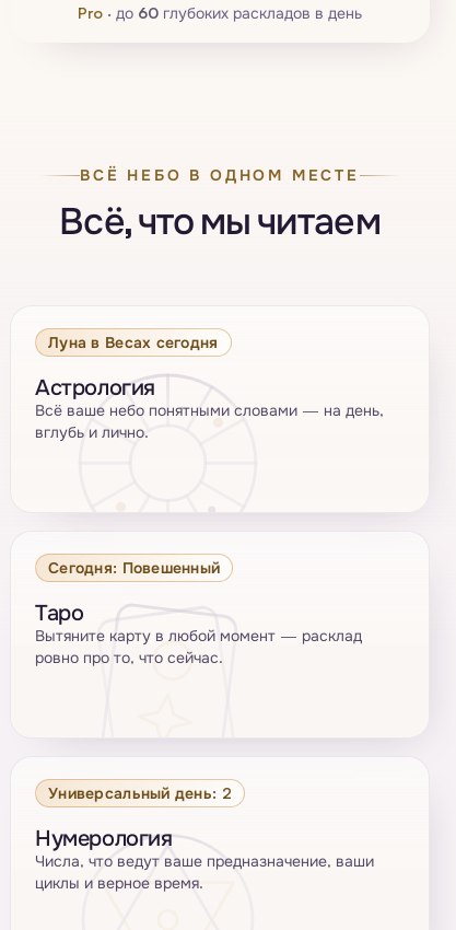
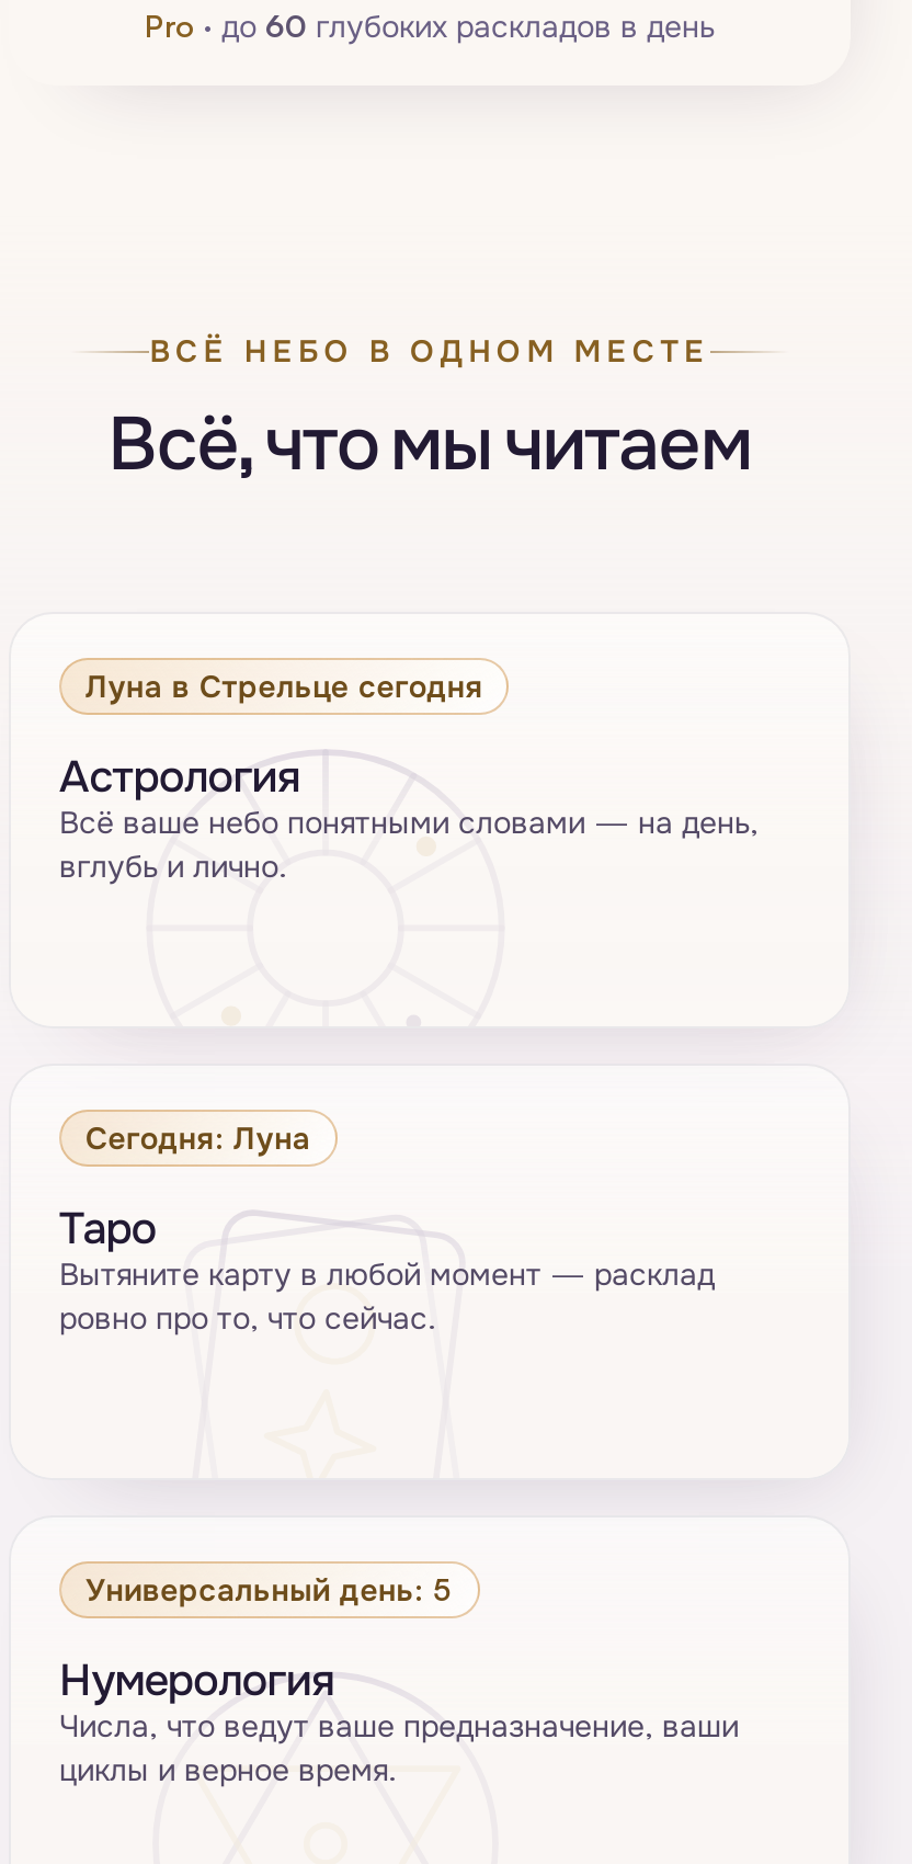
- Луна в Весах сегодня
+ Луна в Стрельце сегодня

- Сегодня: Повешенный
+ Сегодня: Луна

- Универсальный день: 2
+ Универсальный день: 5
